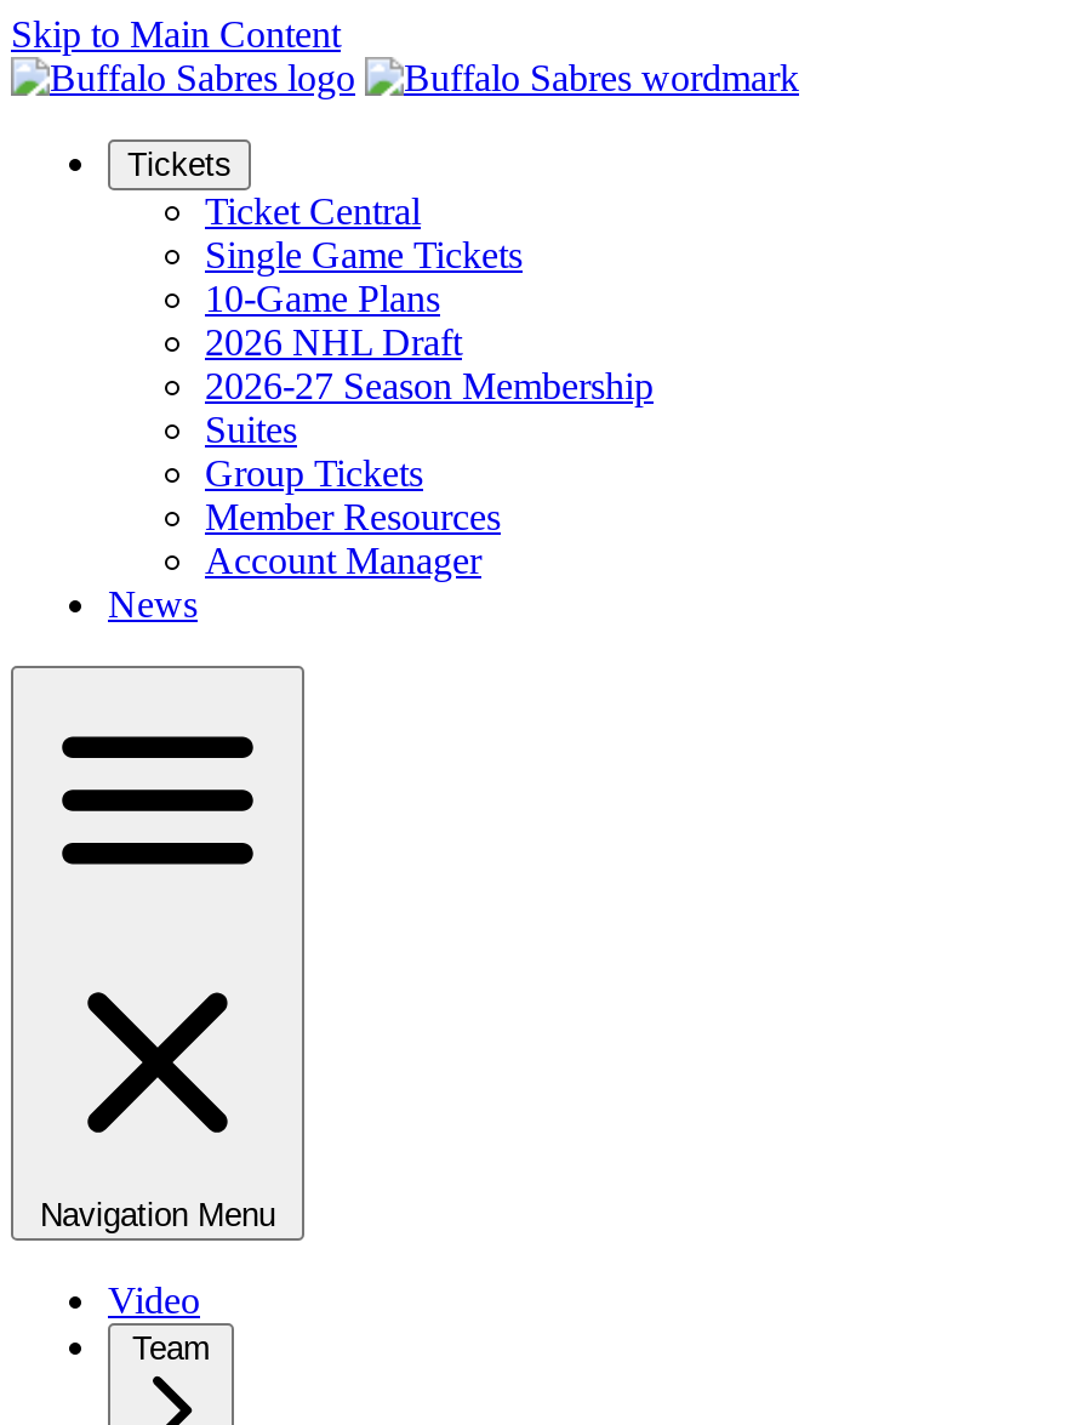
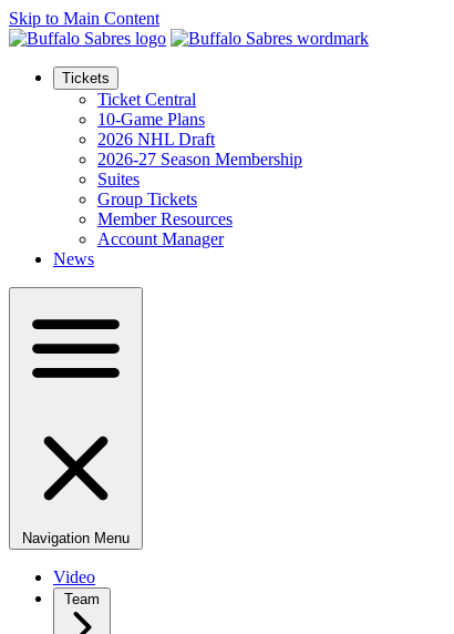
- Single Game Tickets
